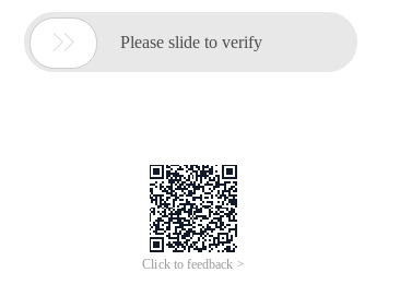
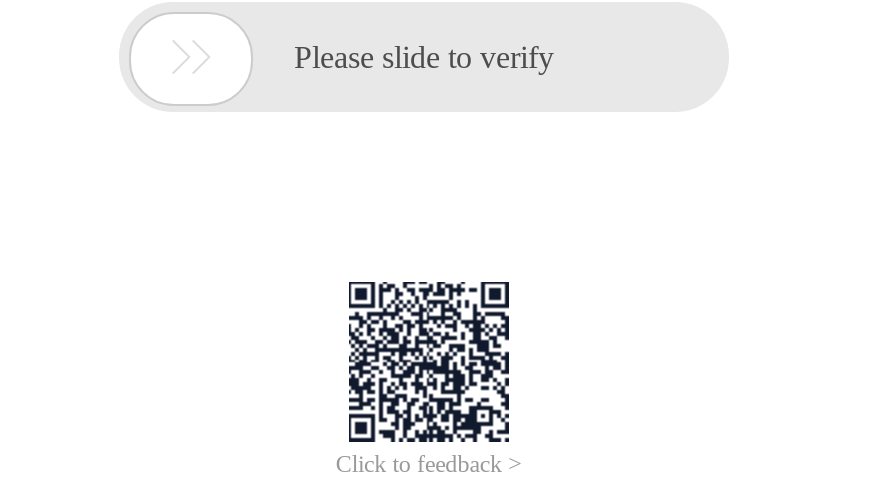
- [image]
+ [image]
